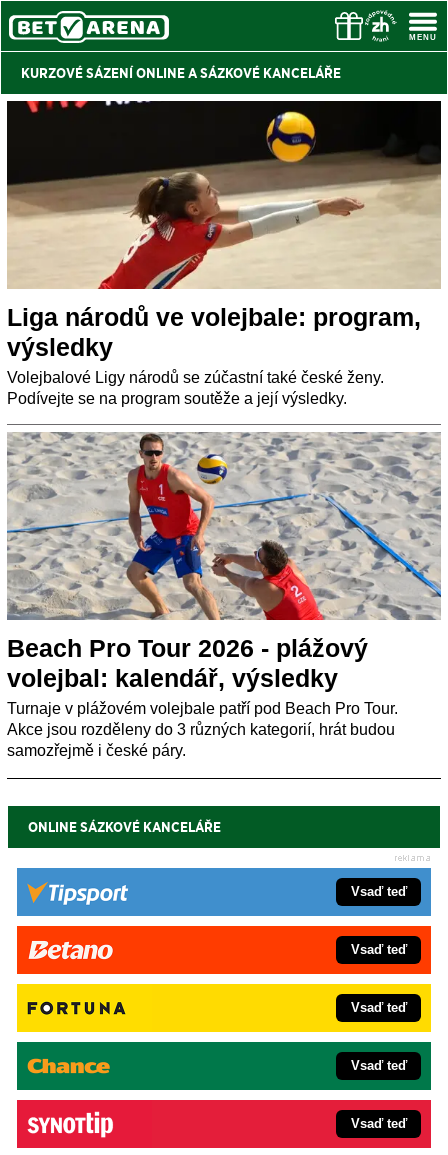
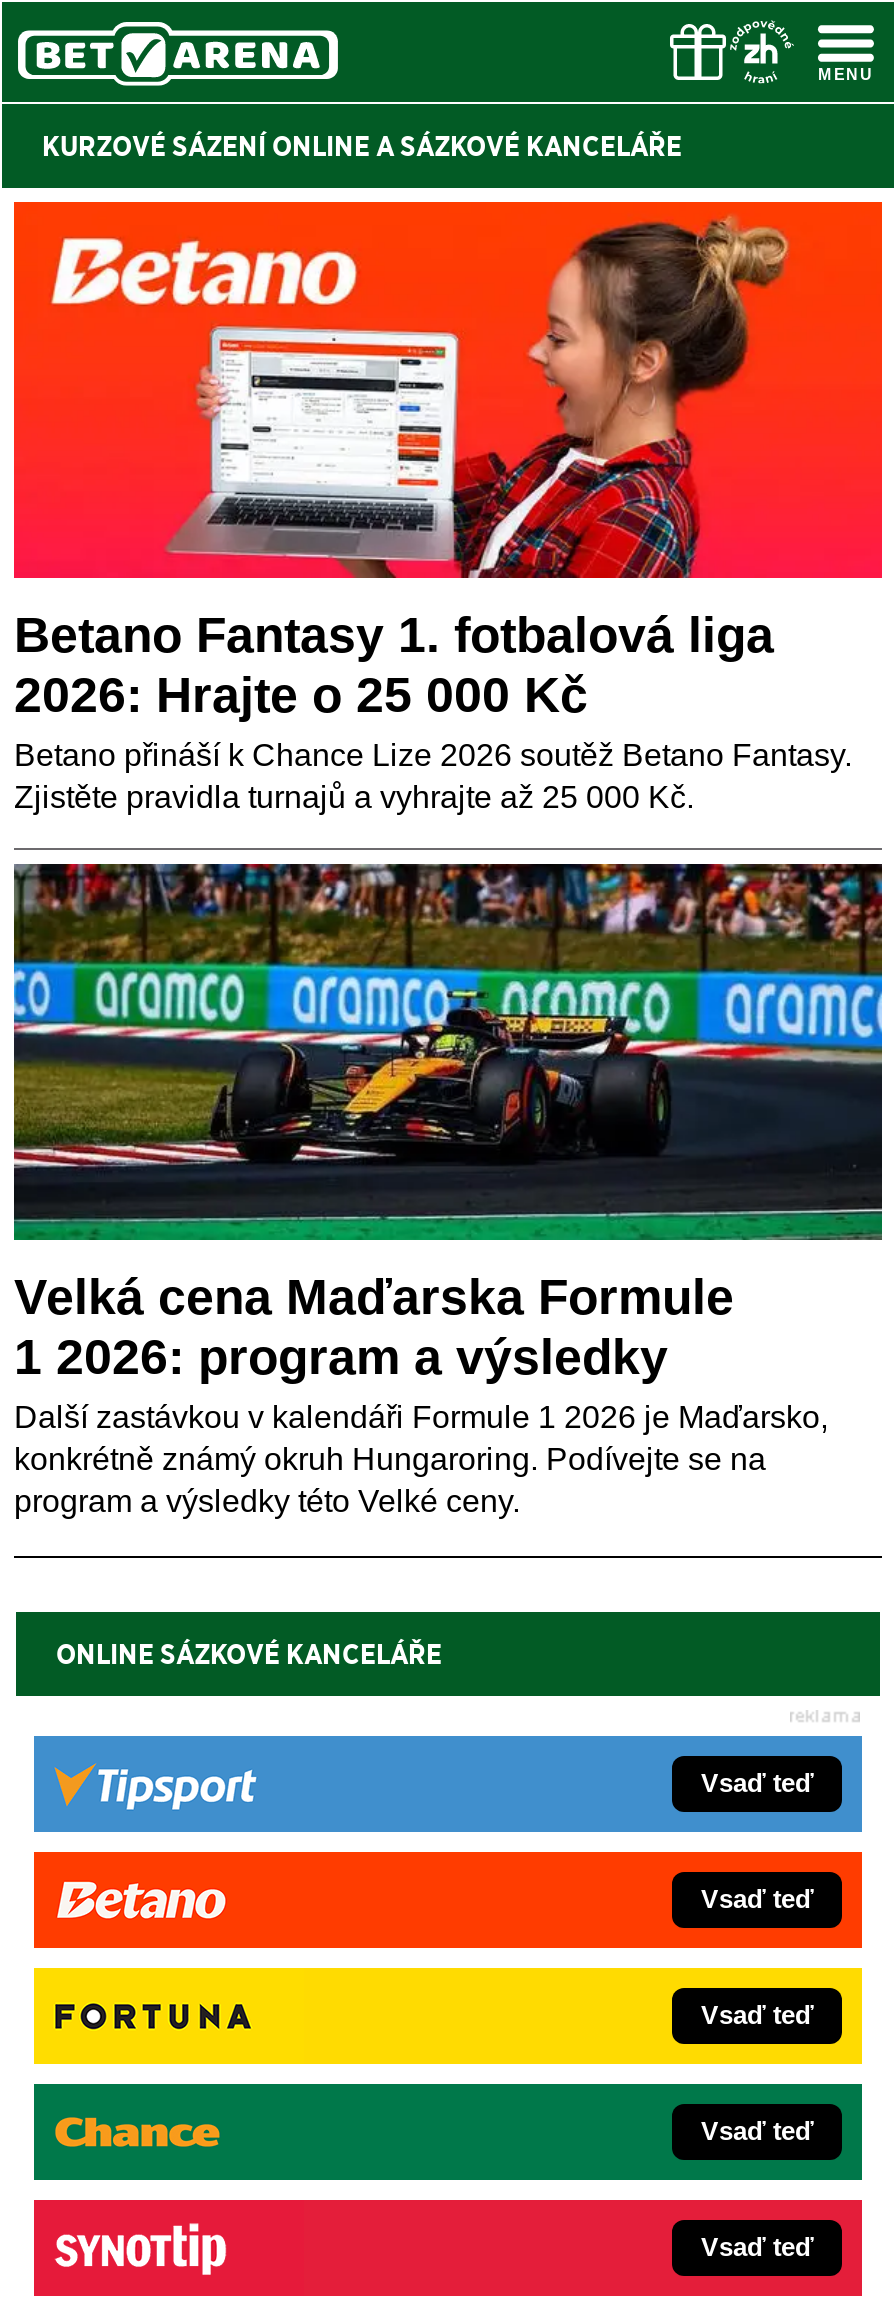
- [image]
- Liga národů ve volejbale: program,
- výsledky
- Volejbalové Ligy národů se zúčastní také české ženy.
- Podívejte se na program soutěže a její výsledky.
+ [image]
+ Betano Fantasy 1. fotbalová liga
+ 2026: Hrajte o 25 000 Kč
+ Betano přináší k Chance Lize 2026 soutěž Betano Fantasy.
+ Zjistěte pravidla turnajů a vyhrajte až 25 000 Kč.

- [image]
- Beach Pro Tour 2026 - plážový
- volejbal: kalendář, výsledky
- Turnaje v plážovém volejbale patří pod Beach Pro Tour.
- Akce jsou rozděleny do 3 různých kategorií, hrát budou
- samozřejmě i české páry.
+ [image]
+ Velká cena Maďarska Formule
+ 1 2026: program a výsledky
+ Další zastávkou v kalendáři Formule 1 2026 je Maďarsko,
+ konkrétně známý okruh Hungaroring. Podívejte se na
+ program a výsledky této Velké ceny.
